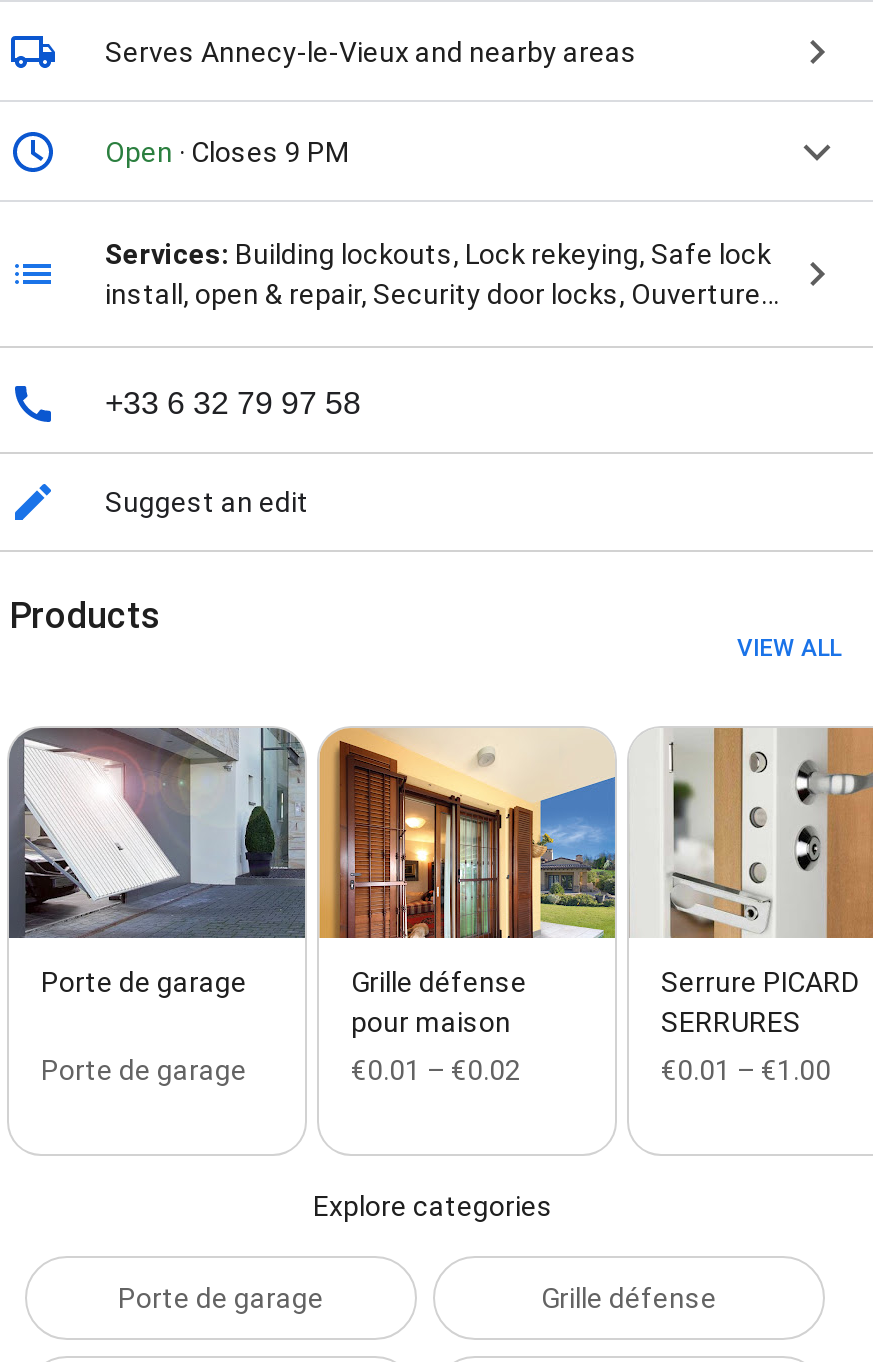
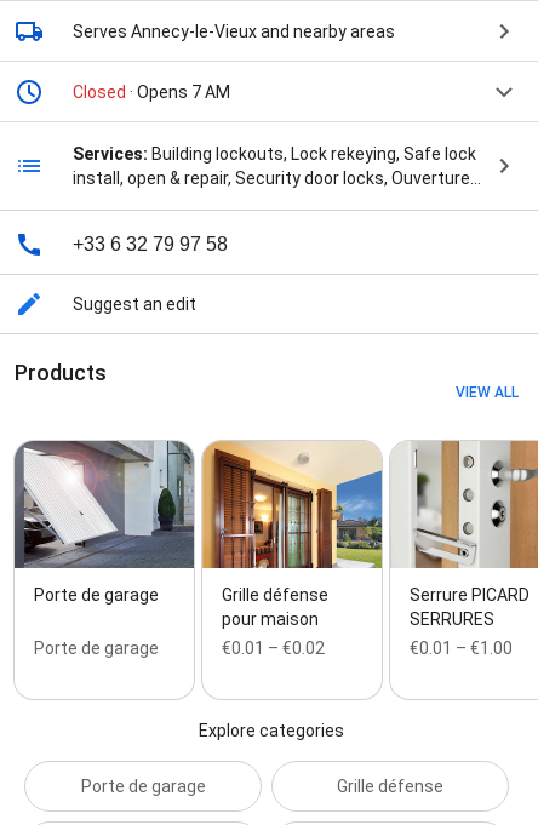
- Open · Closes 9 PM
+ Closed · Opens 7 AM
